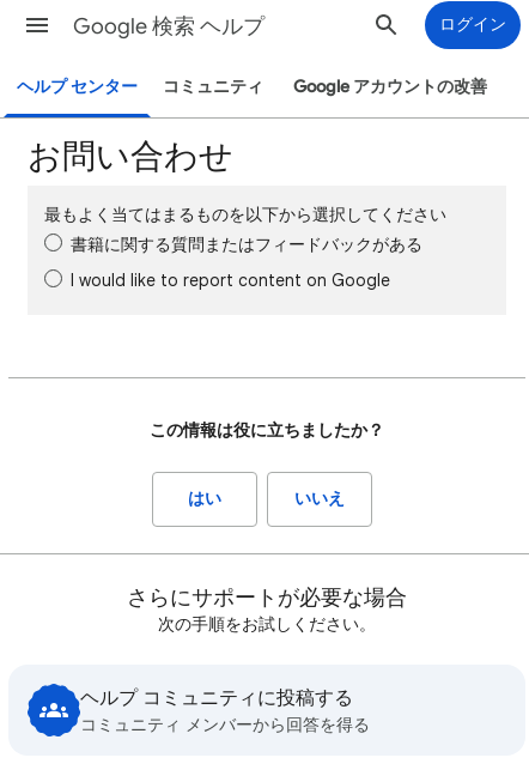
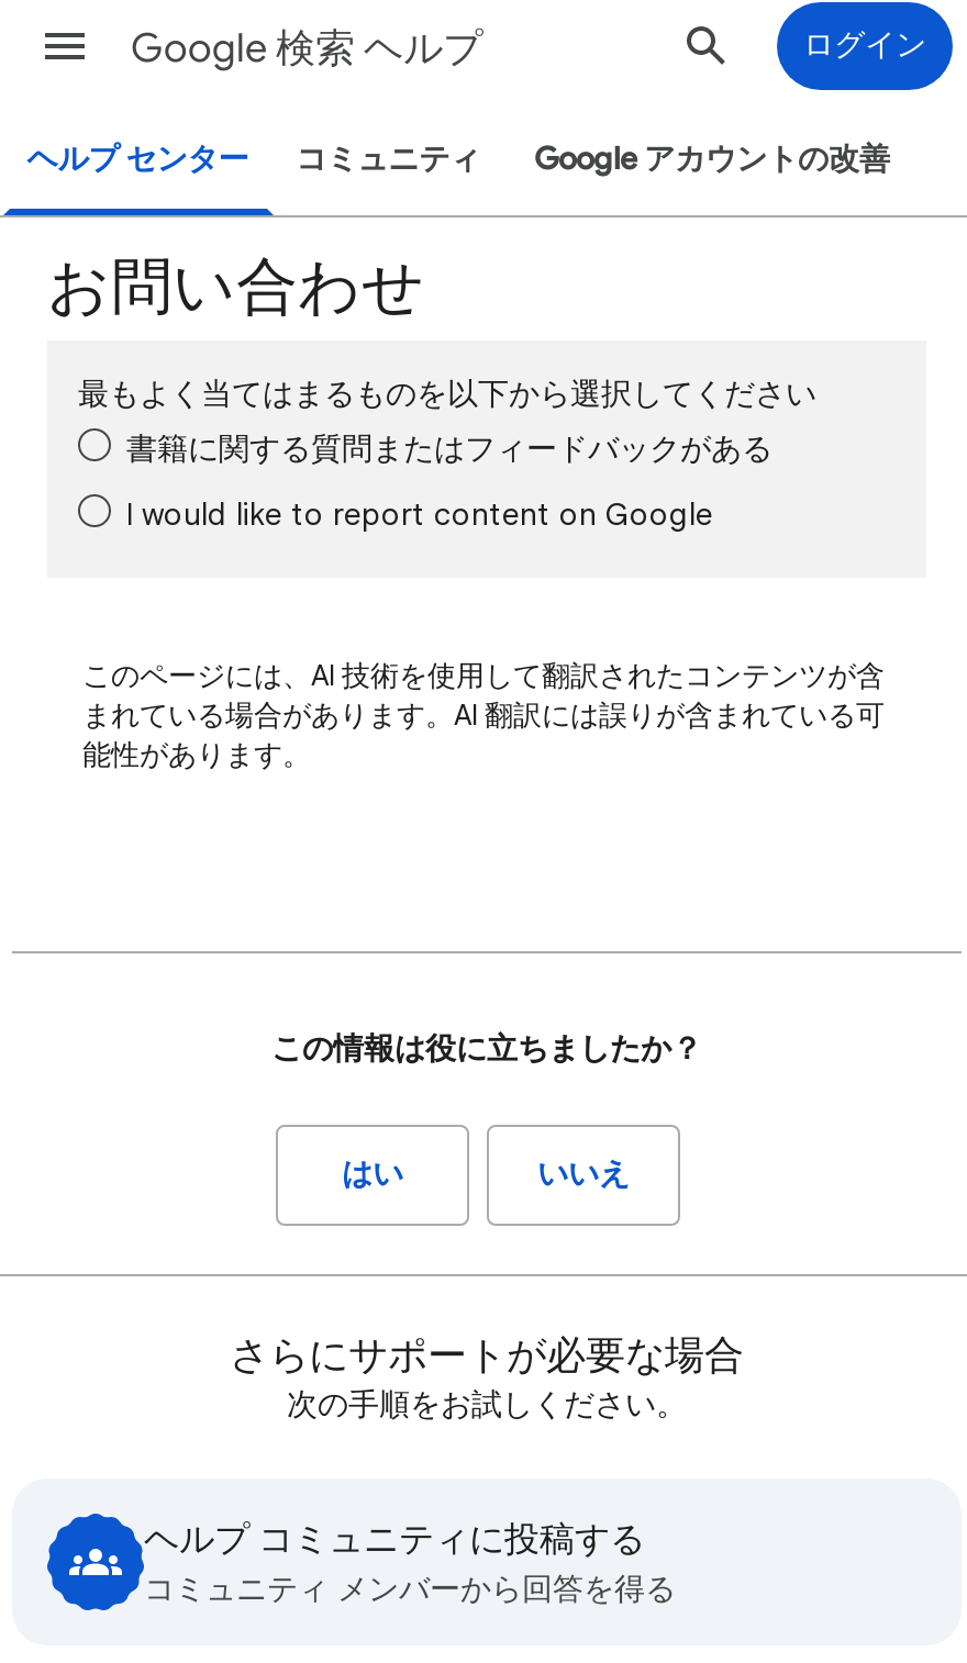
+ このページには、AI 技術を使用して翻訳されたコンテンツが含
+ まれている場合があります。AI 翻訳には誤りが含まれている可
+ 能性があります。
